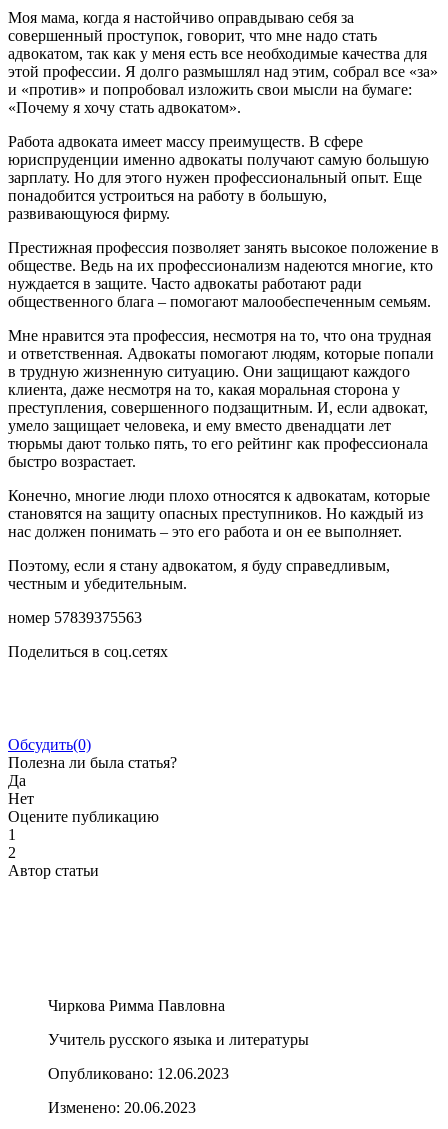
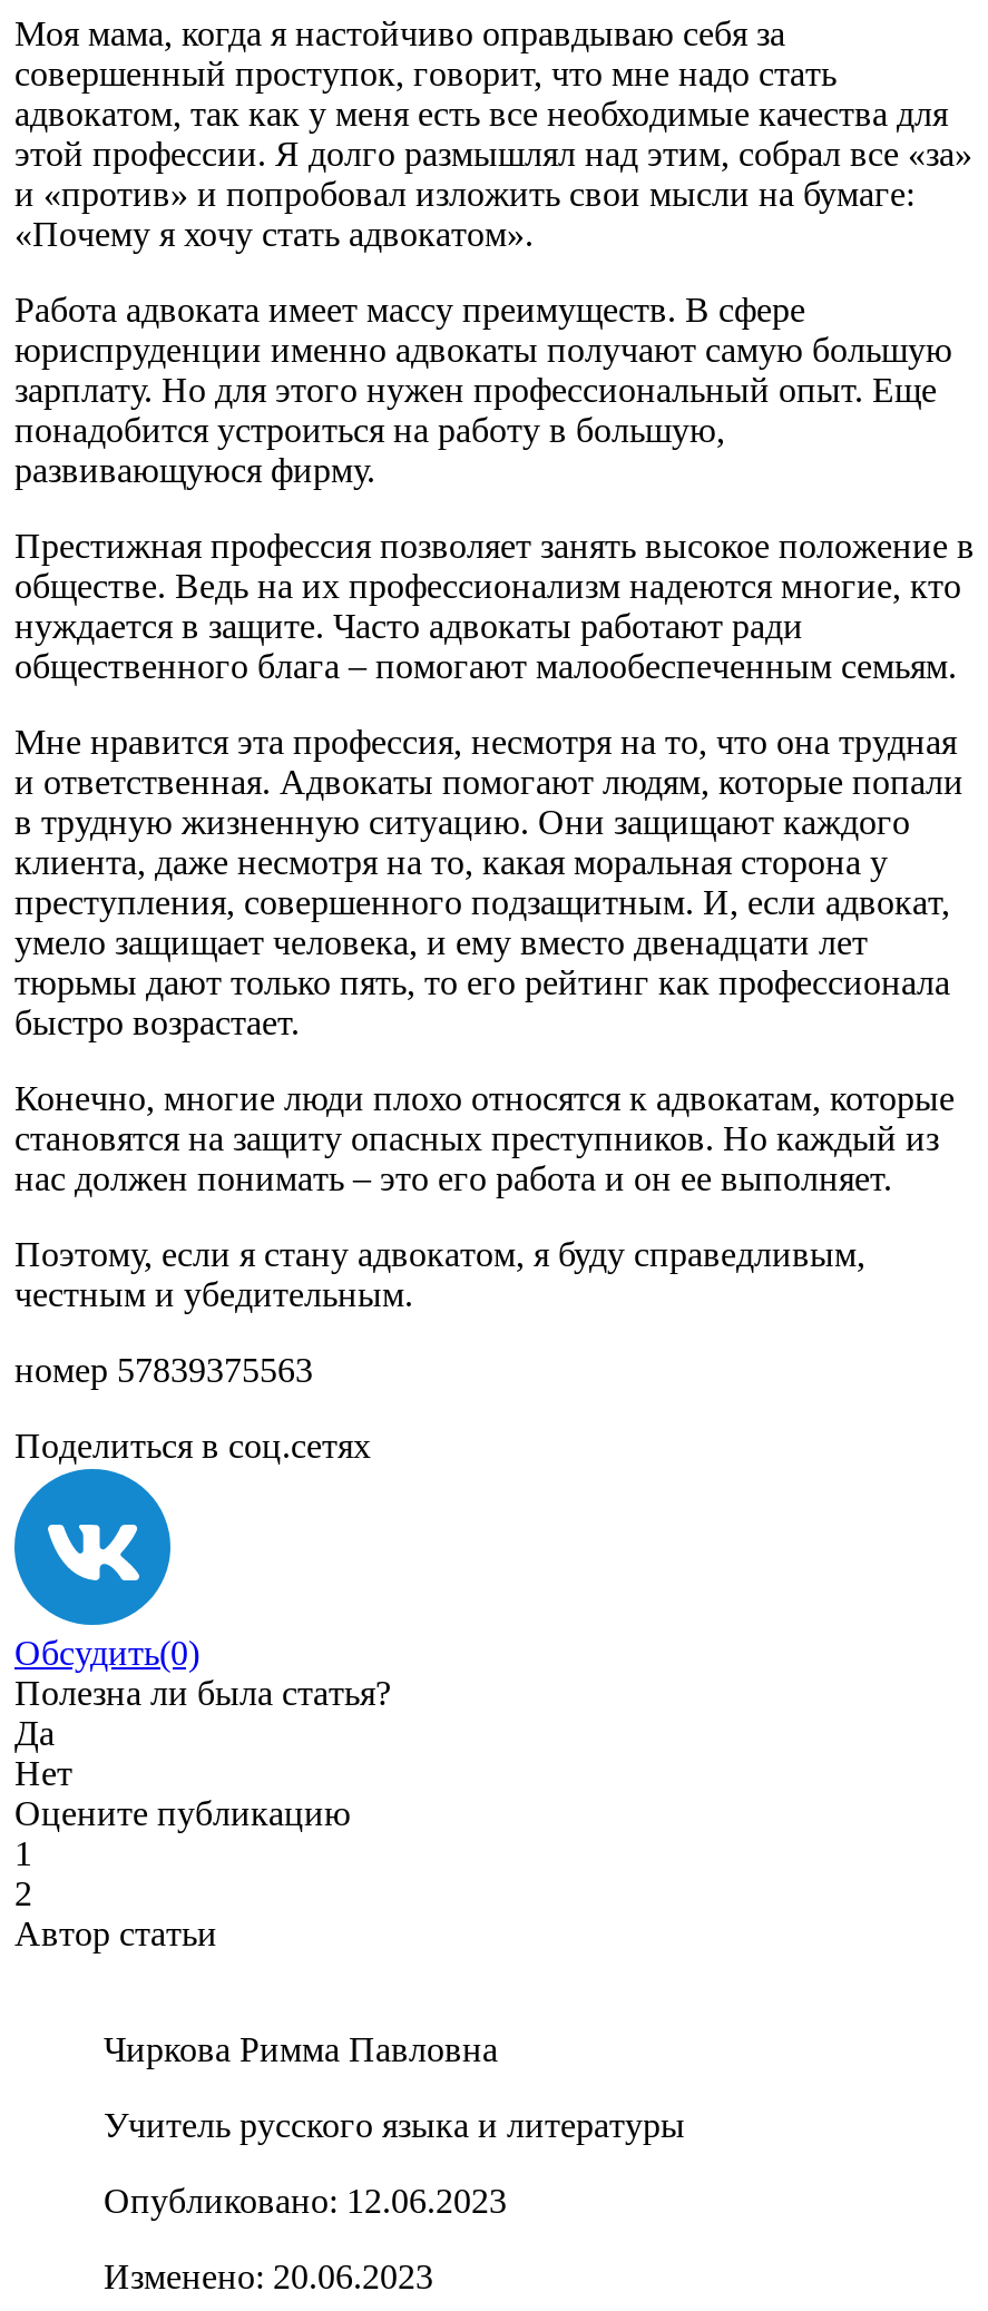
+ [image]
